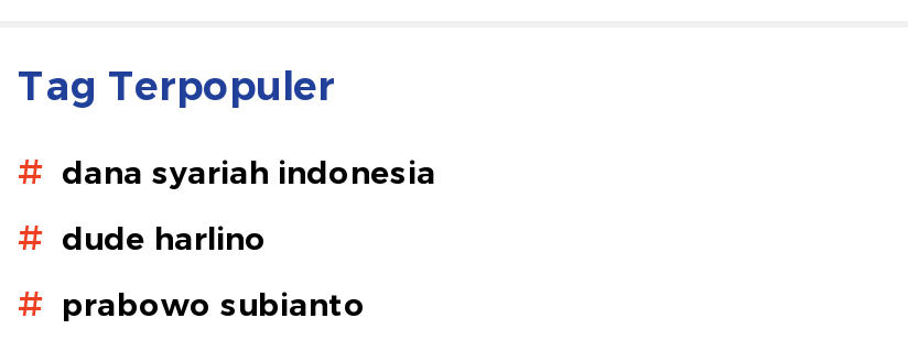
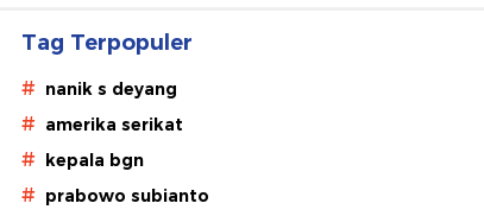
- # dana syariah indonesia
- # dude harlino
+ # nanik s deyang
+ # amerika serikat
+ # kepala bgn
